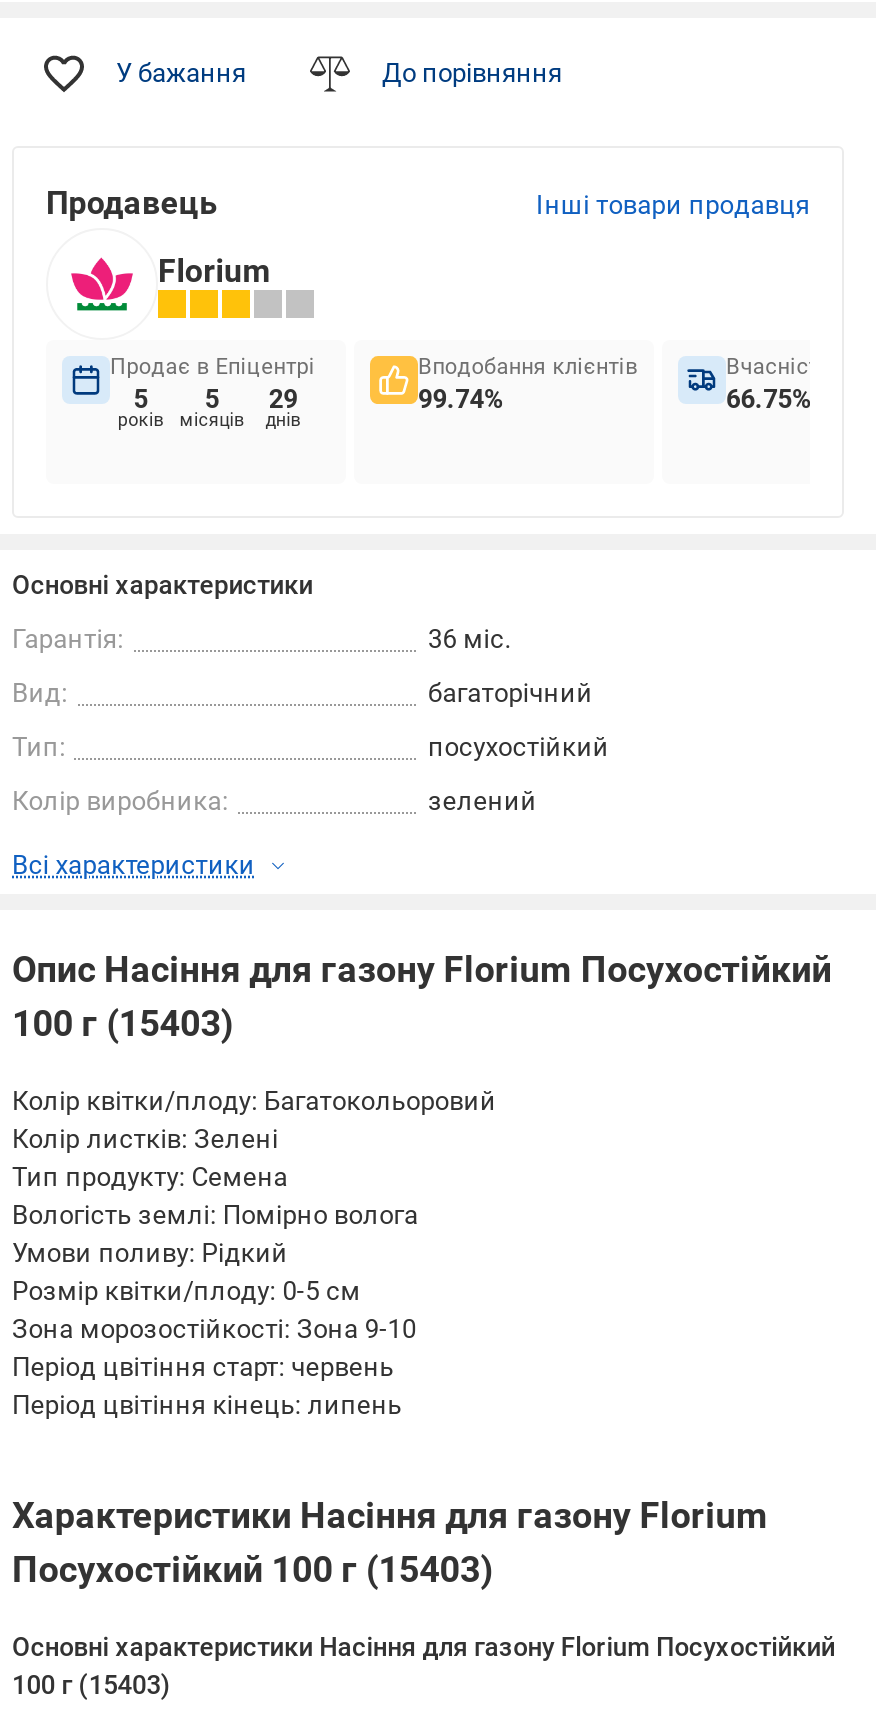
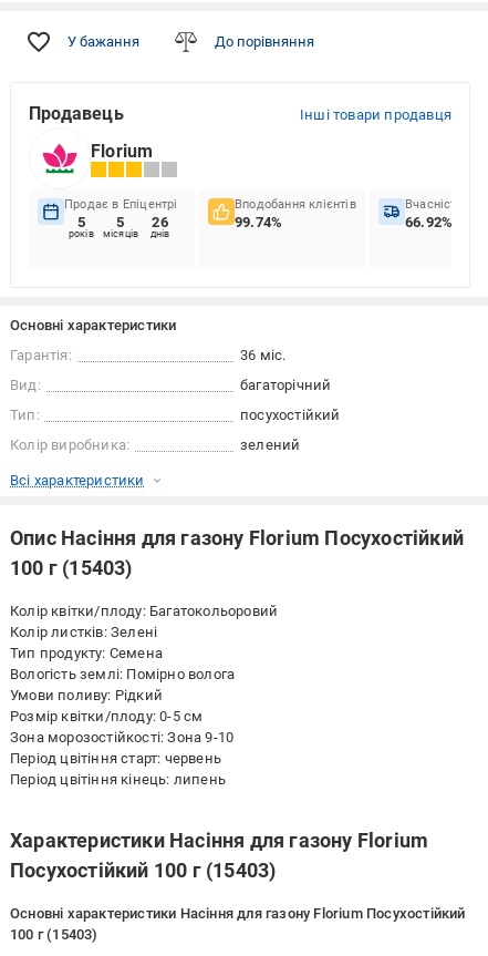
- 5 5 29
+ 5 5 26

- 66.75%
+ 66.92%
